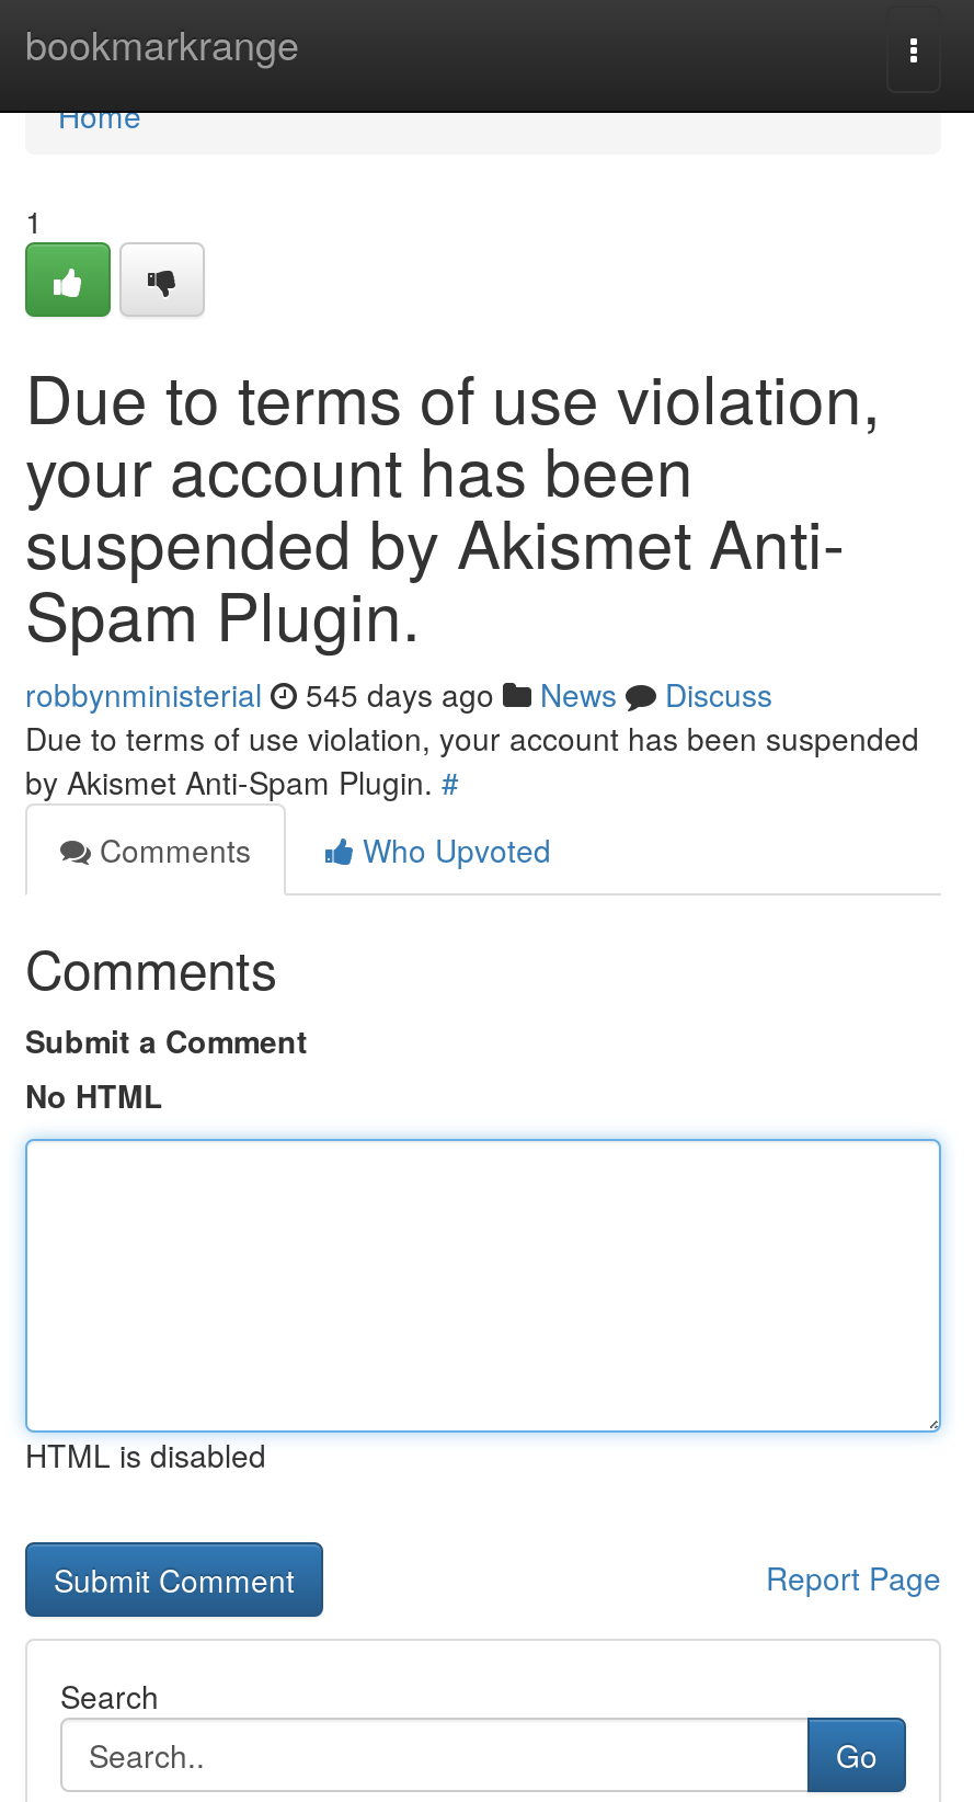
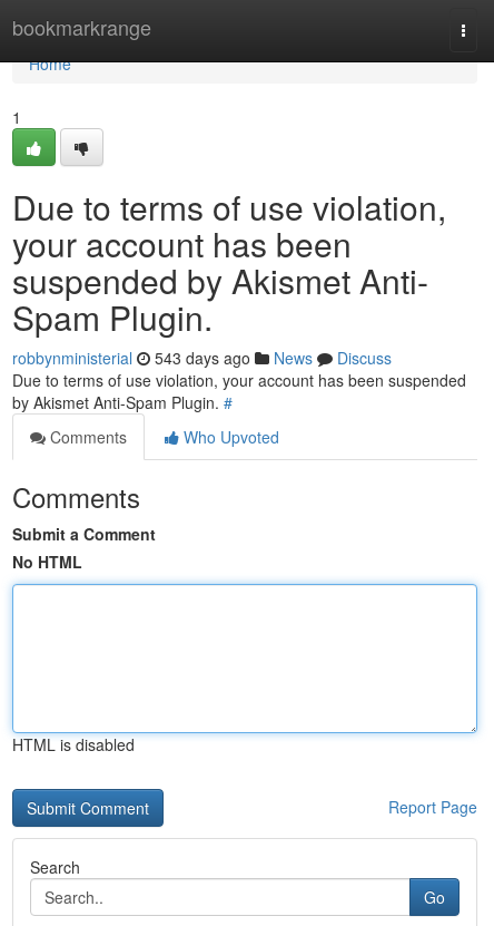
- robbynministerial 545 days ago News Discuss
+ robbynministerial 543 days ago News Discuss
